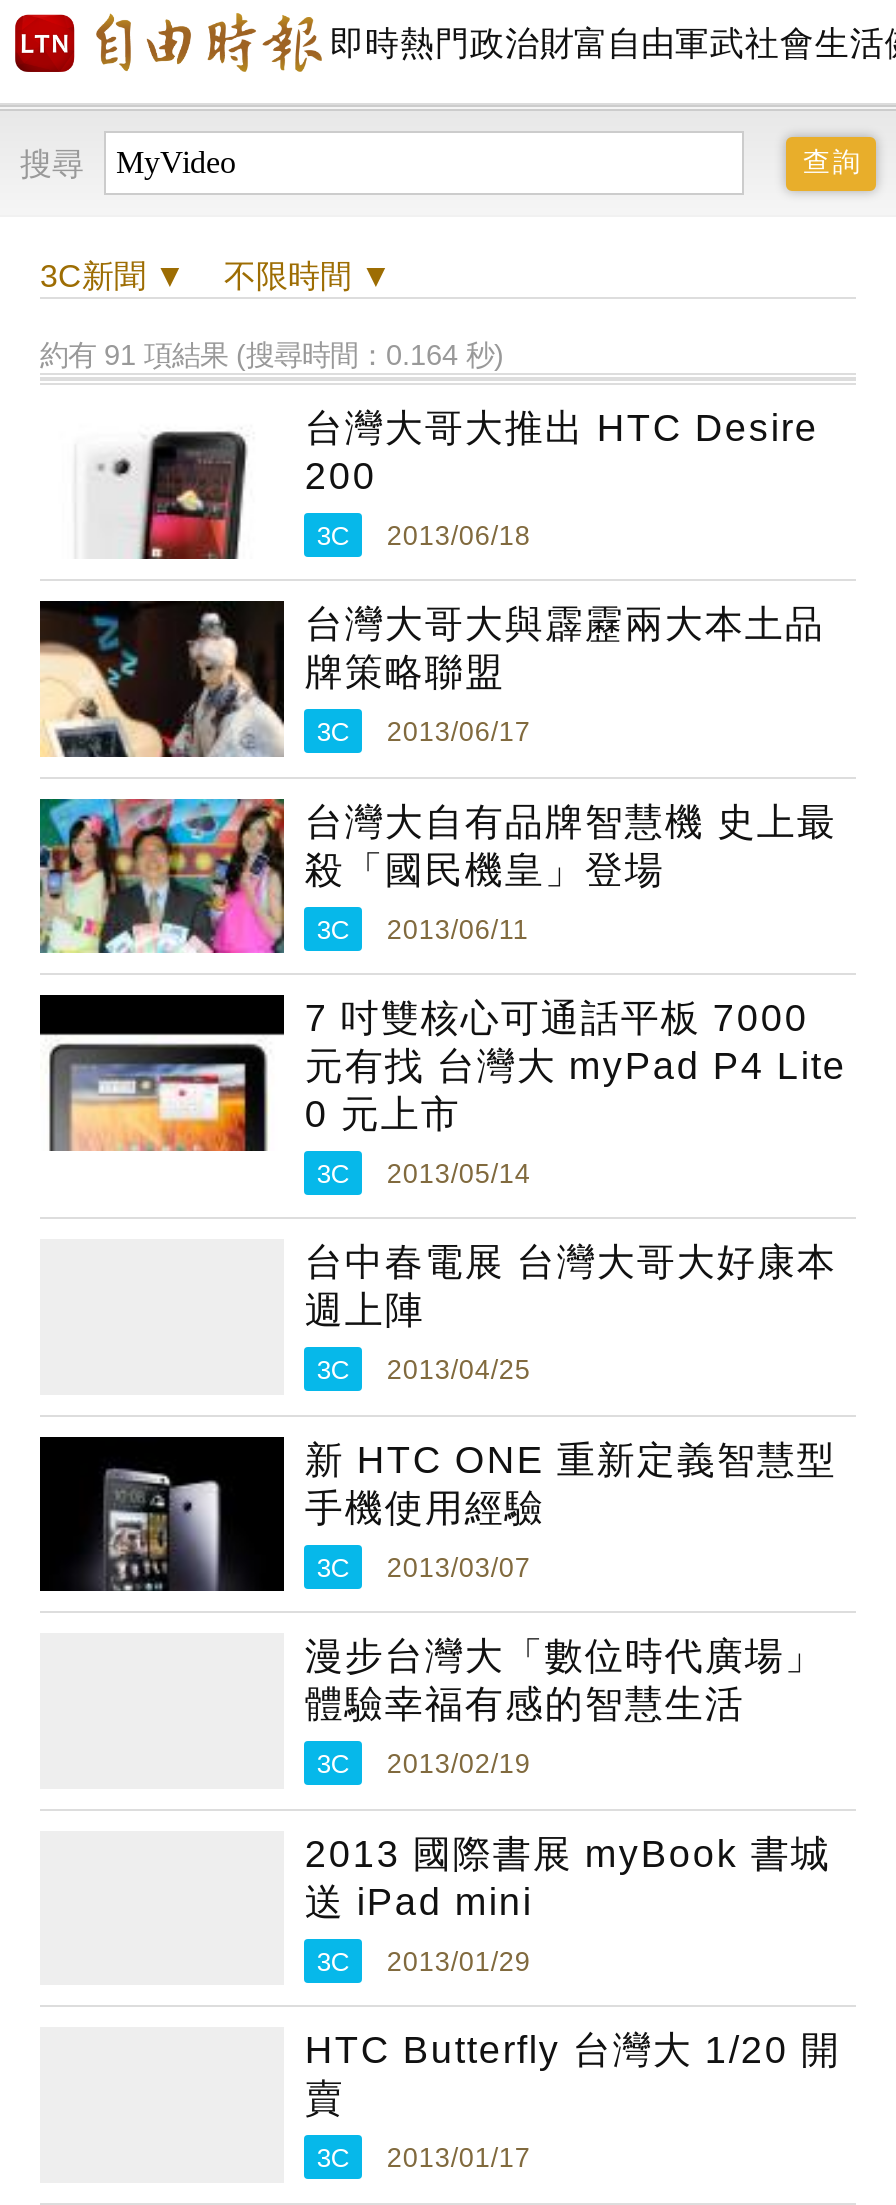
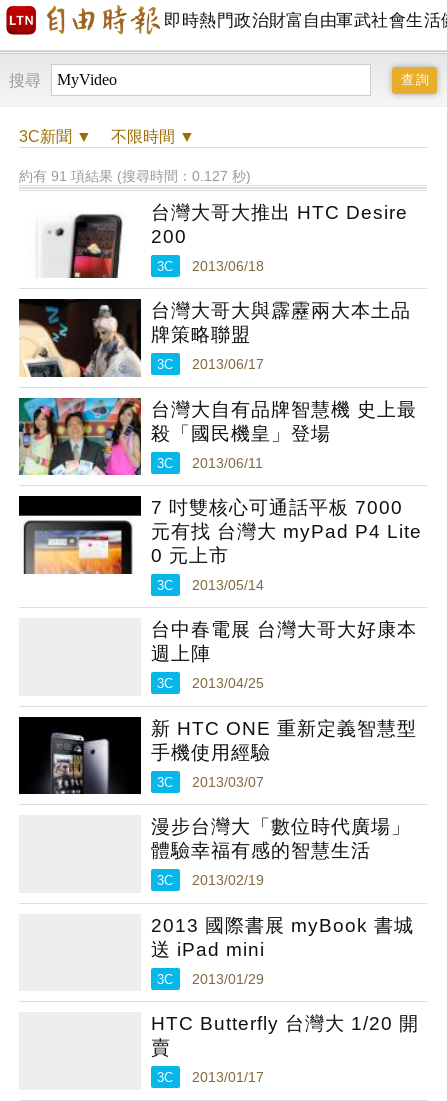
- 約有 91 項結果 (搜尋時間：0.164 秒)
+ 約有 91 項結果 (搜尋時間：0.127 秒)
